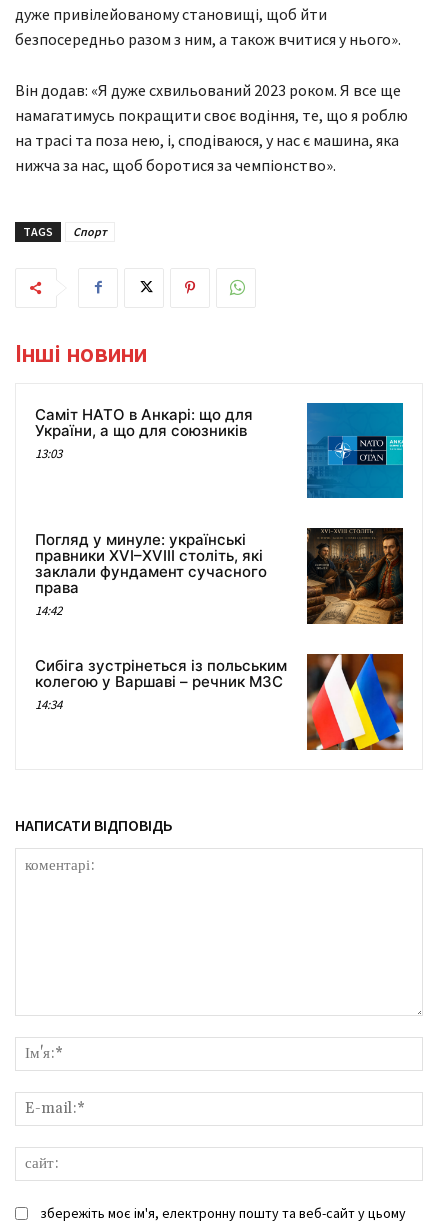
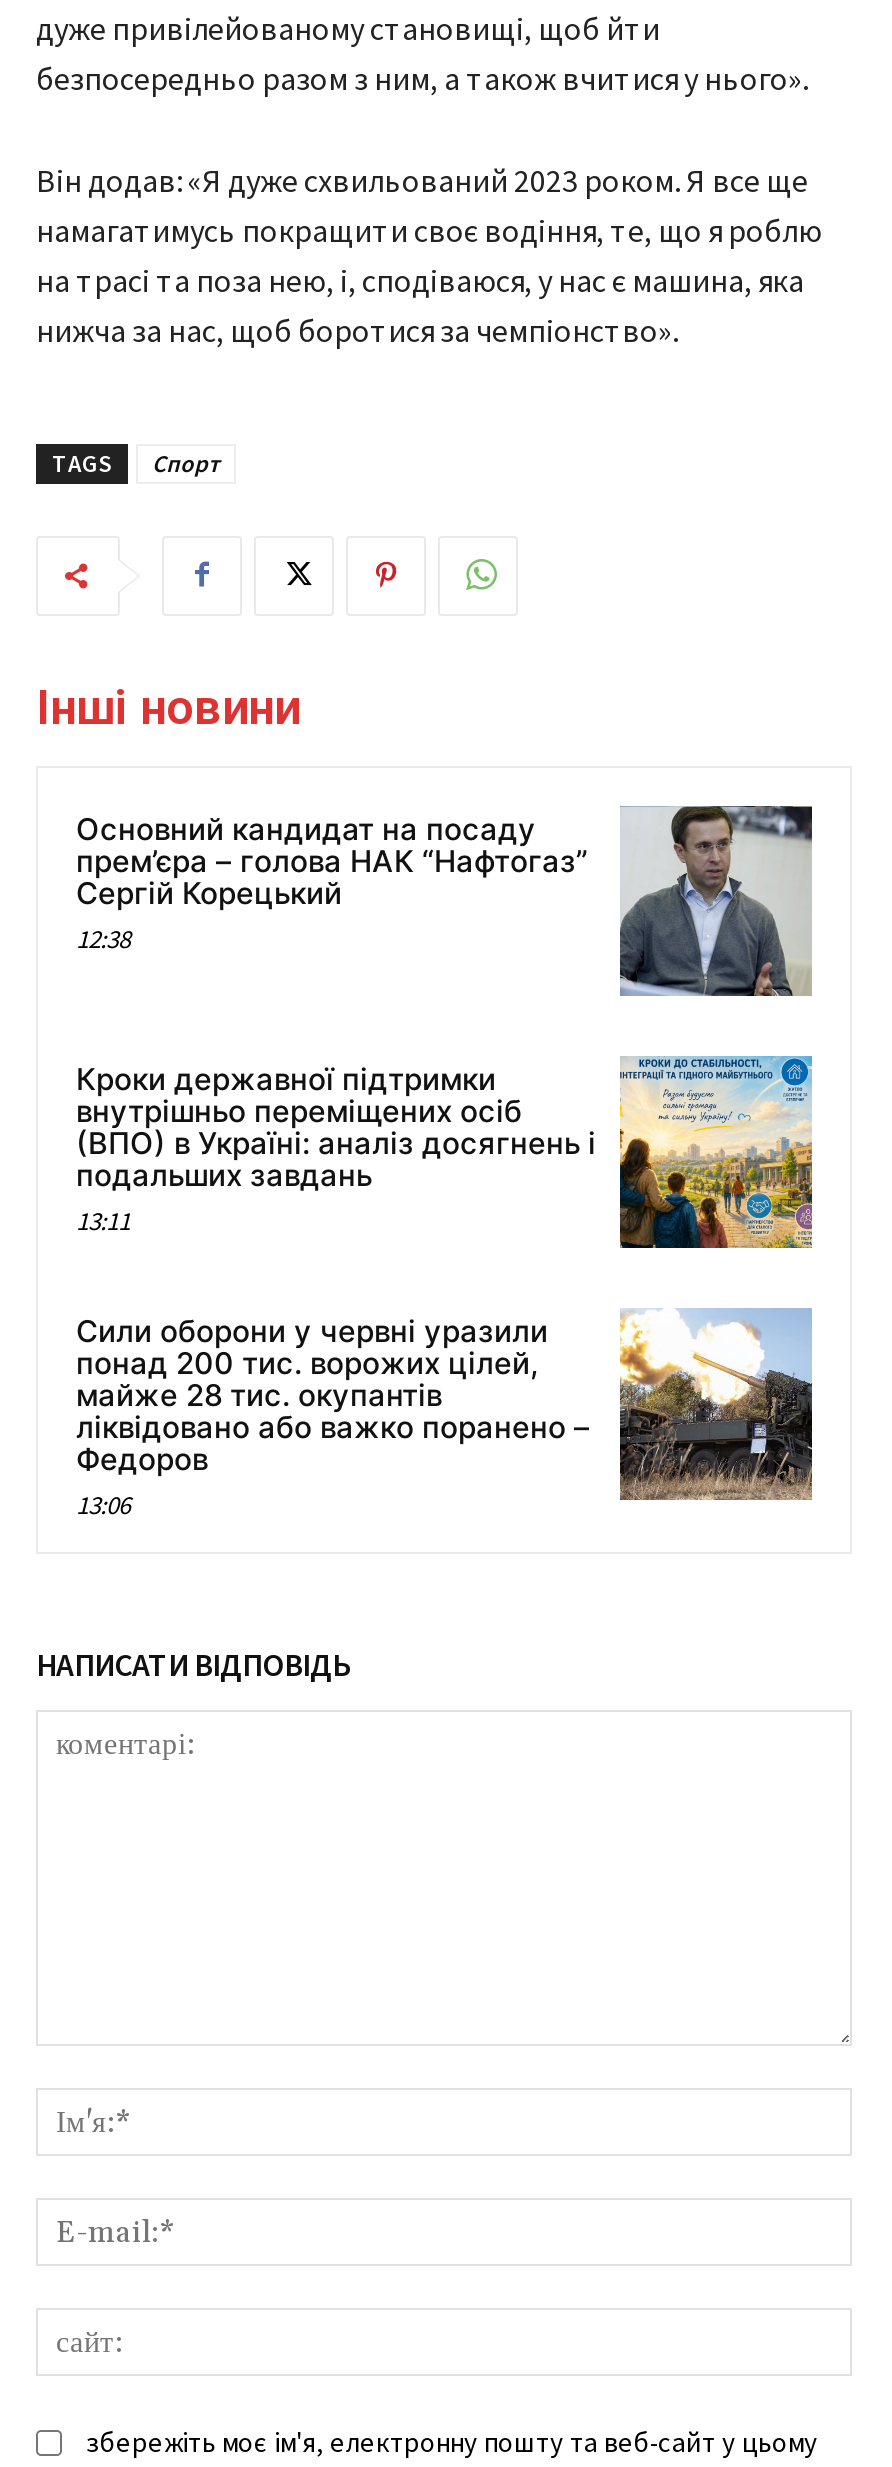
- Саміт НАТО в Анкарі: що для
- України, а що для союзників
- 13:03
+ Основний кандидат на посаду
+ прем’єра – голова НАК “Нафтогаз”
+ Сергій Корецький
+ 12:38

- [image]
+ [image]

- [image]
- Погляд у минуле: українські
- правники XVI–XVIII століть, які
- заклали фундамент сучасного
- права
- 14:42
+ [image]
+ Кроки державної підтримки
+ внутрішньо переміщених осіб
+ (ВПО) в Україні: аналіз досягнень і
+ подальших завдань
+ 13:11

- [image]
- Сибіга зустрінеться із польським
- колегою у Варшаві – речник МЗС
- 14:34
+ [image]
+ Сили оборони у червні уразили
+ понад 200 тис. ворожих цілей,
+ майже 28 тис. окупантів
+ ліквідовано або важко поранено –
+ Федоров
+ 13:06
